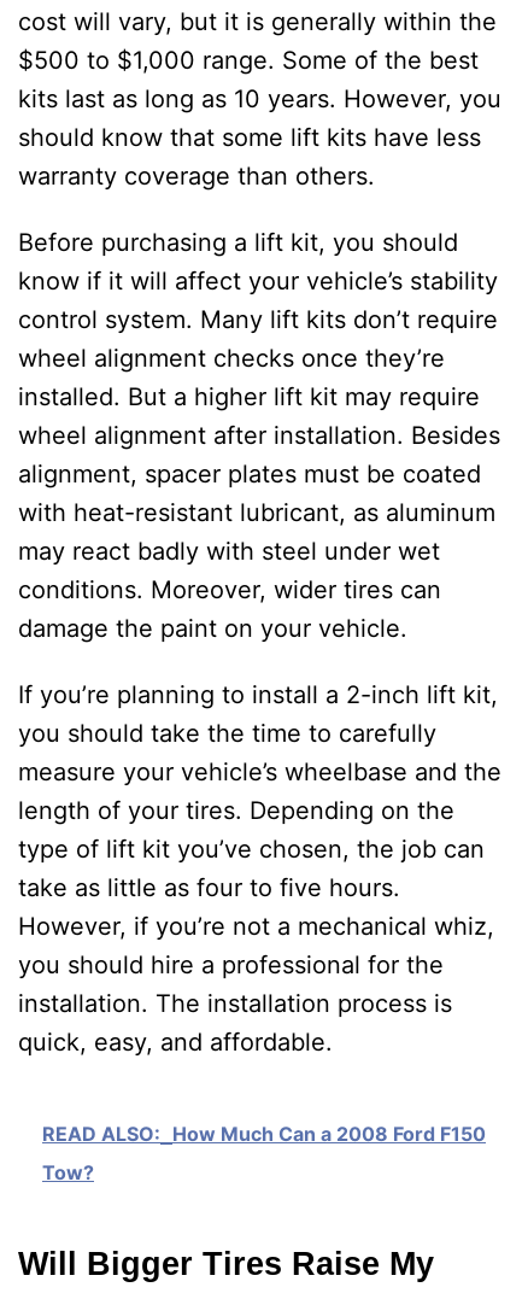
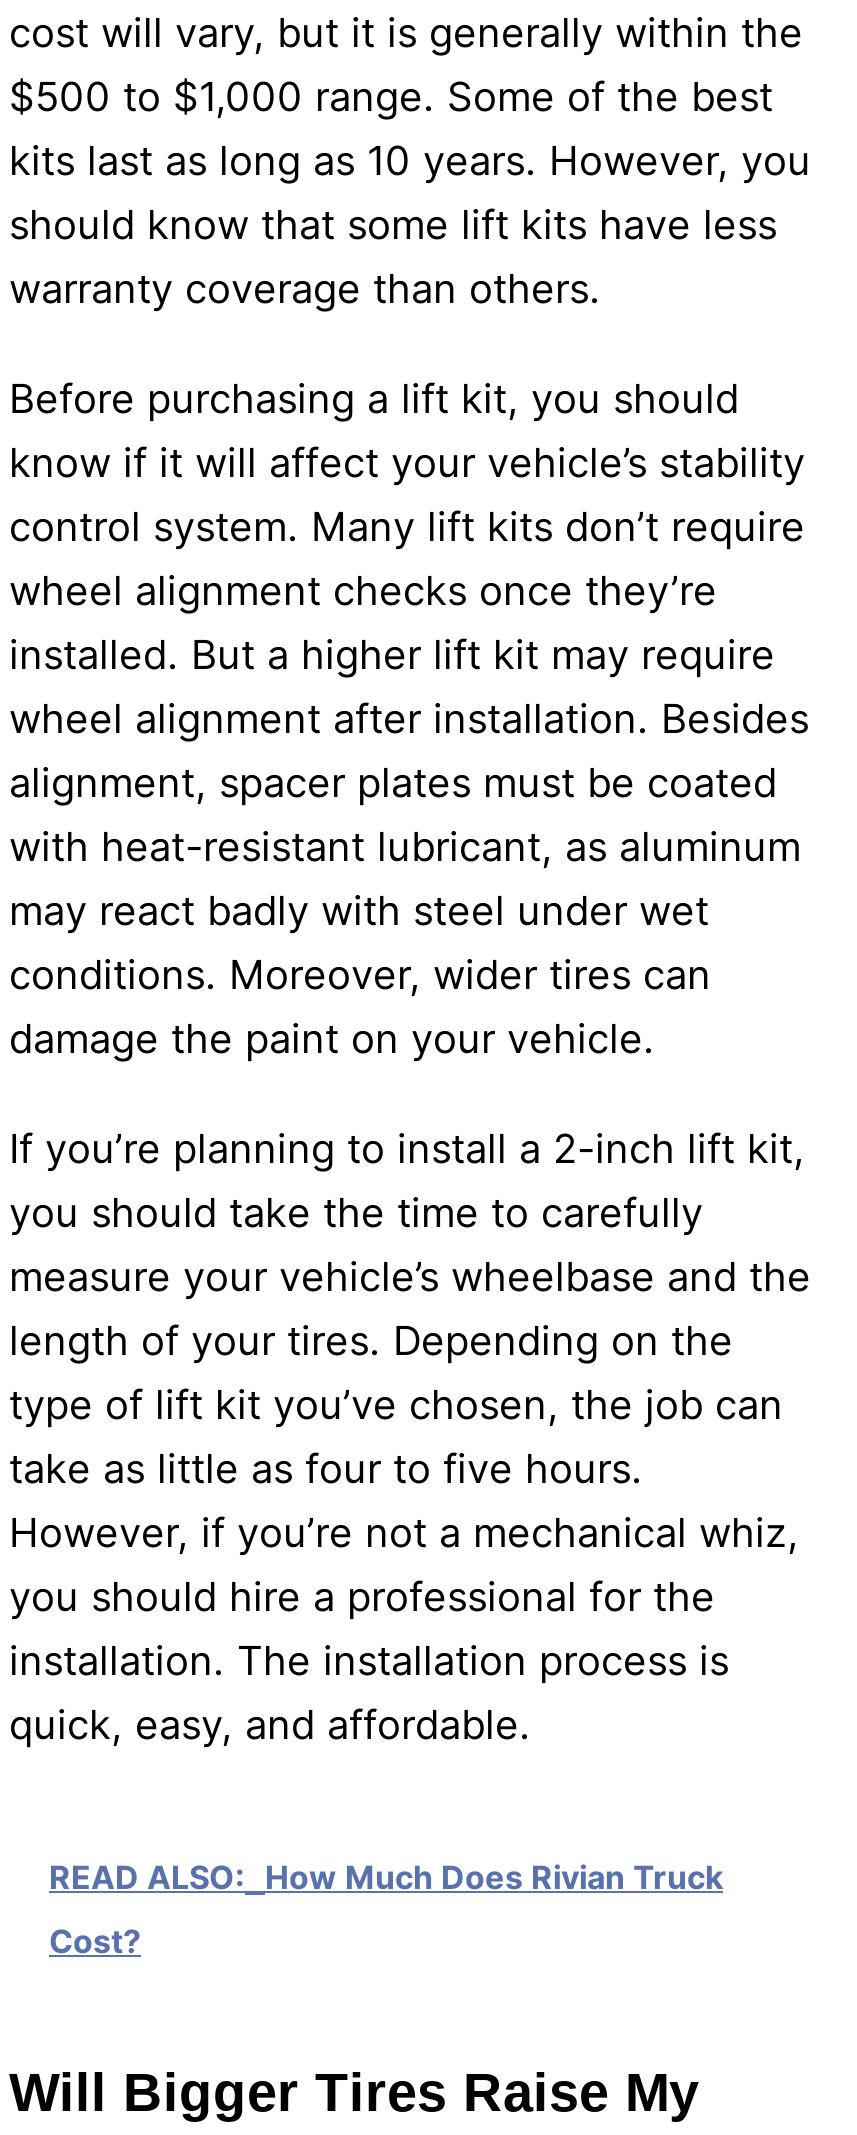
- READ ALSO: How Much Can a 2008 Ford F150
+ READ ALSO: How Much Does Rivian Truck

- Tow?
+ Cost?
